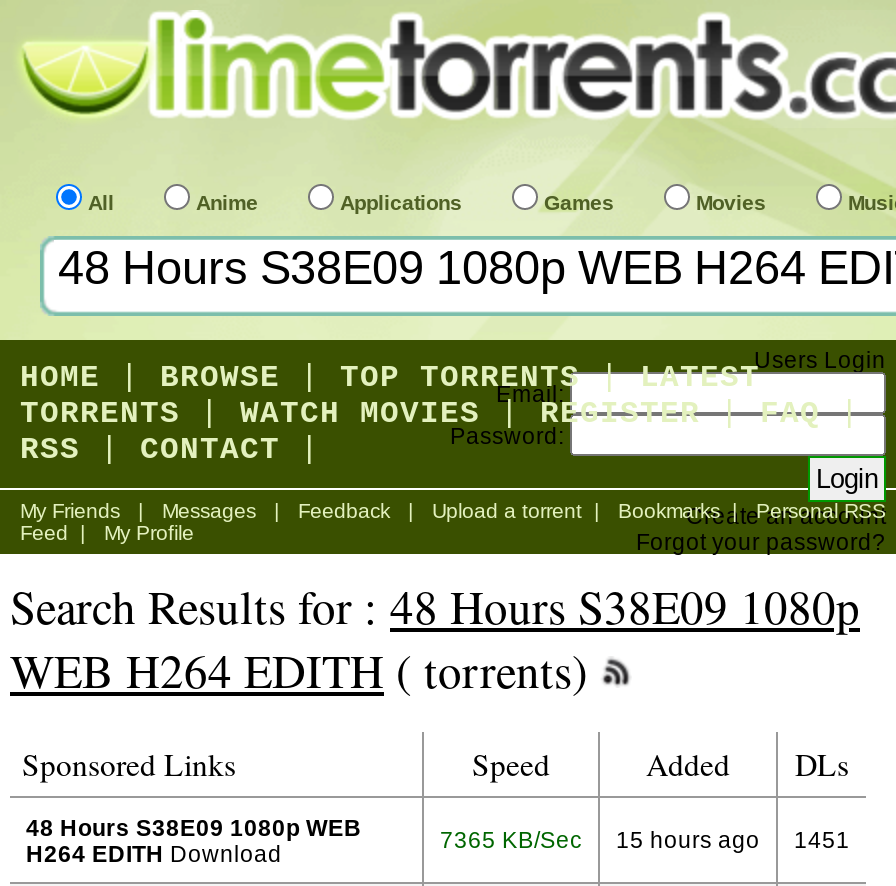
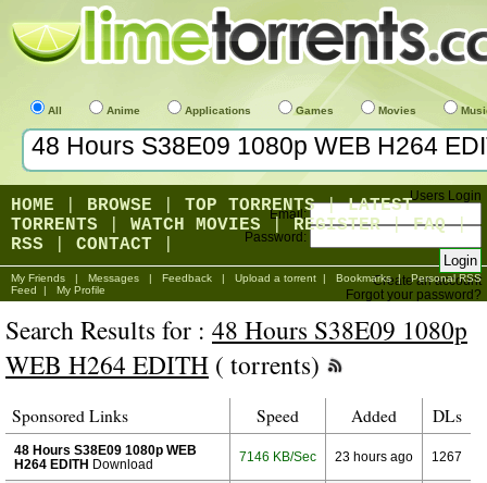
- 7365 KB/Sec
+ 7146 KB/Sec

- 15 hours ago
+ 23 hours ago

- 1451
+ 1267
